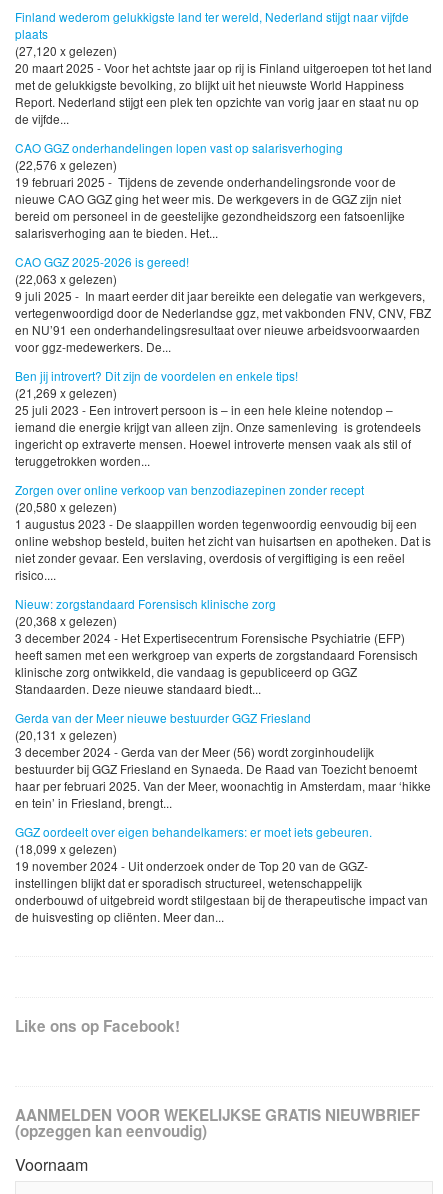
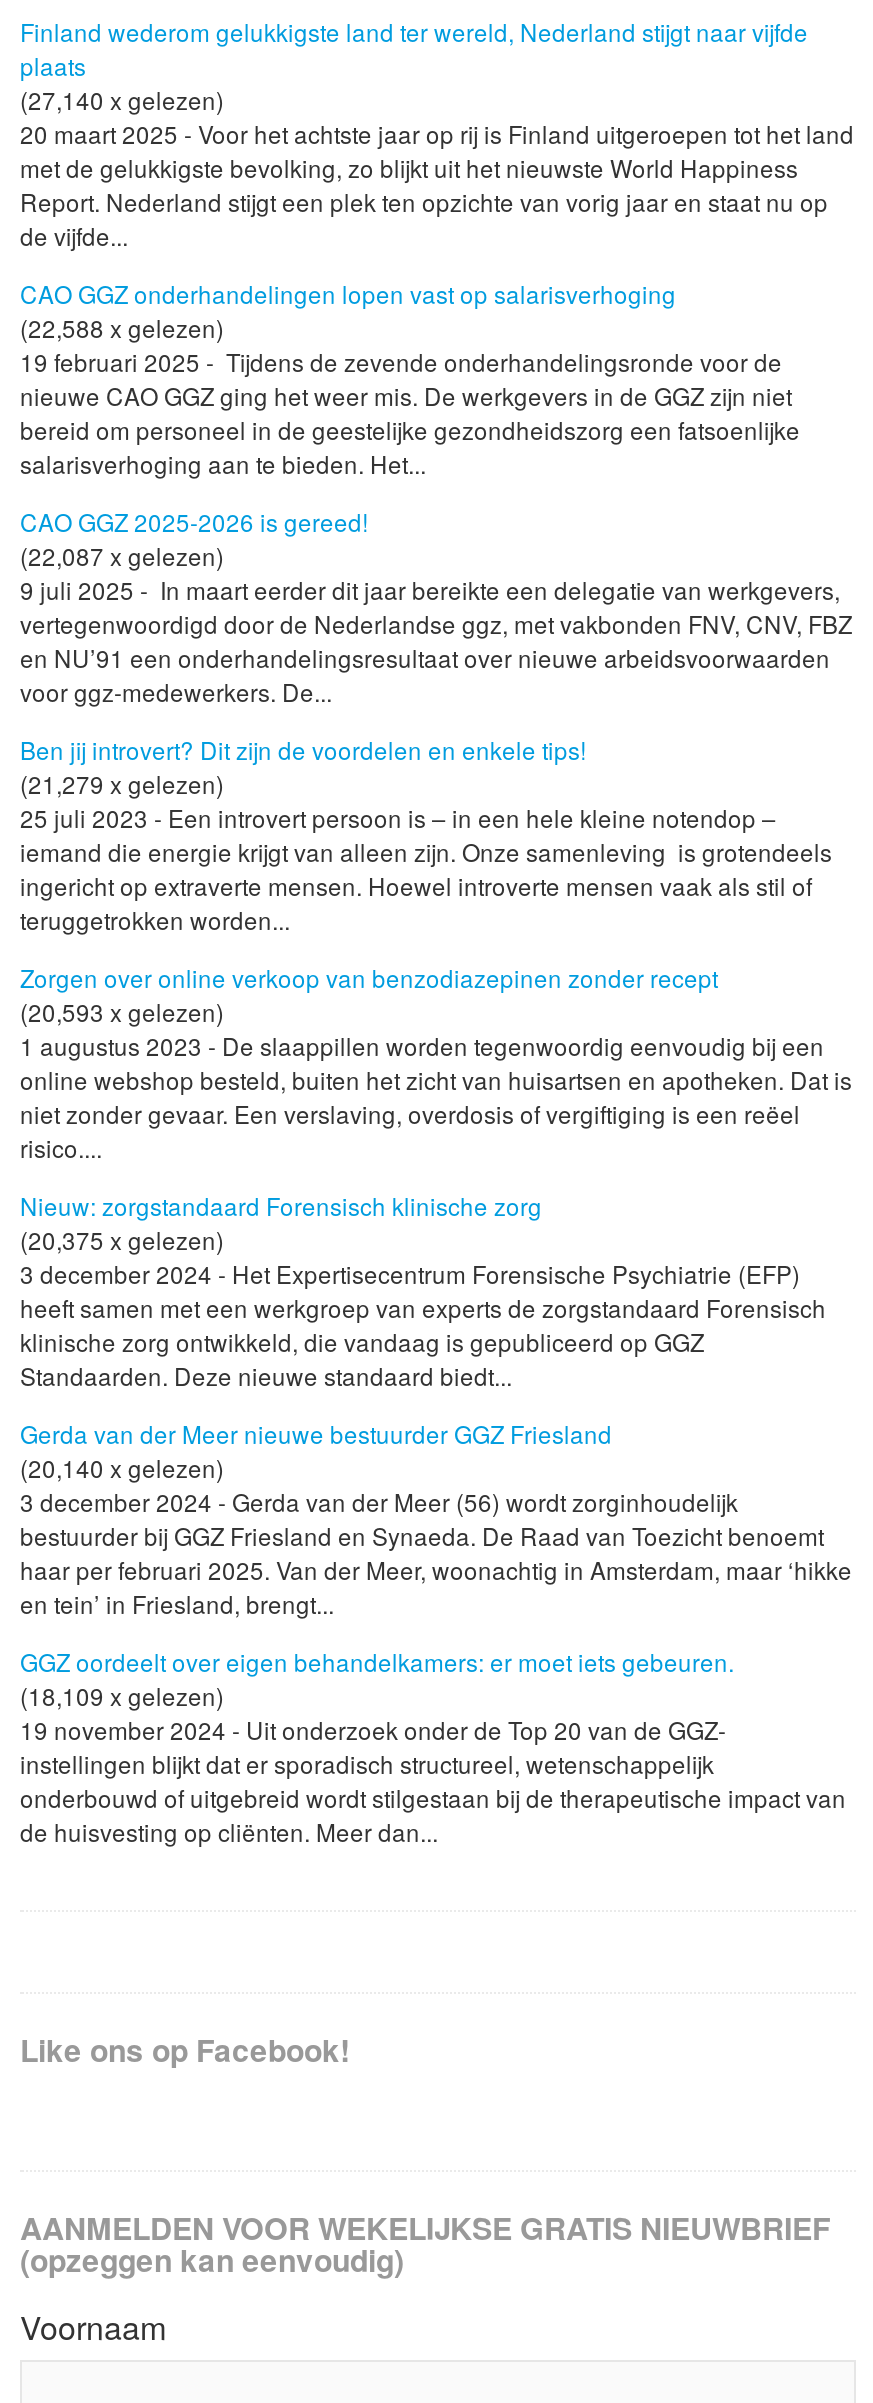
- (27,120 x gelezen)
+ (27,140 x gelezen)

- (22,576 x gelezen)
+ (22,588 x gelezen)

- (22,063 x gelezen)
+ (22,087 x gelezen)

- (21,269 x gelezen)
+ (21,279 x gelezen)

- (20,580 x gelezen)
+ (20,593 x gelezen)

- (20,368 x gelezen)
+ (20,375 x gelezen)

- (20,131 x gelezen)
+ (20,140 x gelezen)

- (18,099 x gelezen)
+ (18,109 x gelezen)
